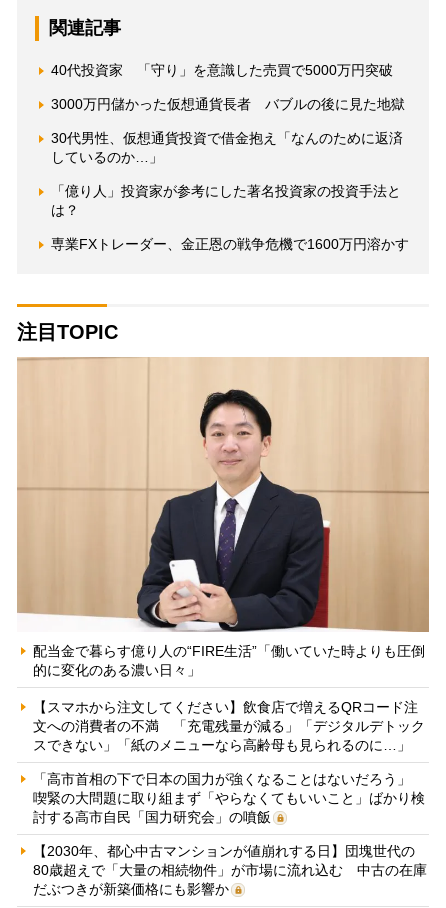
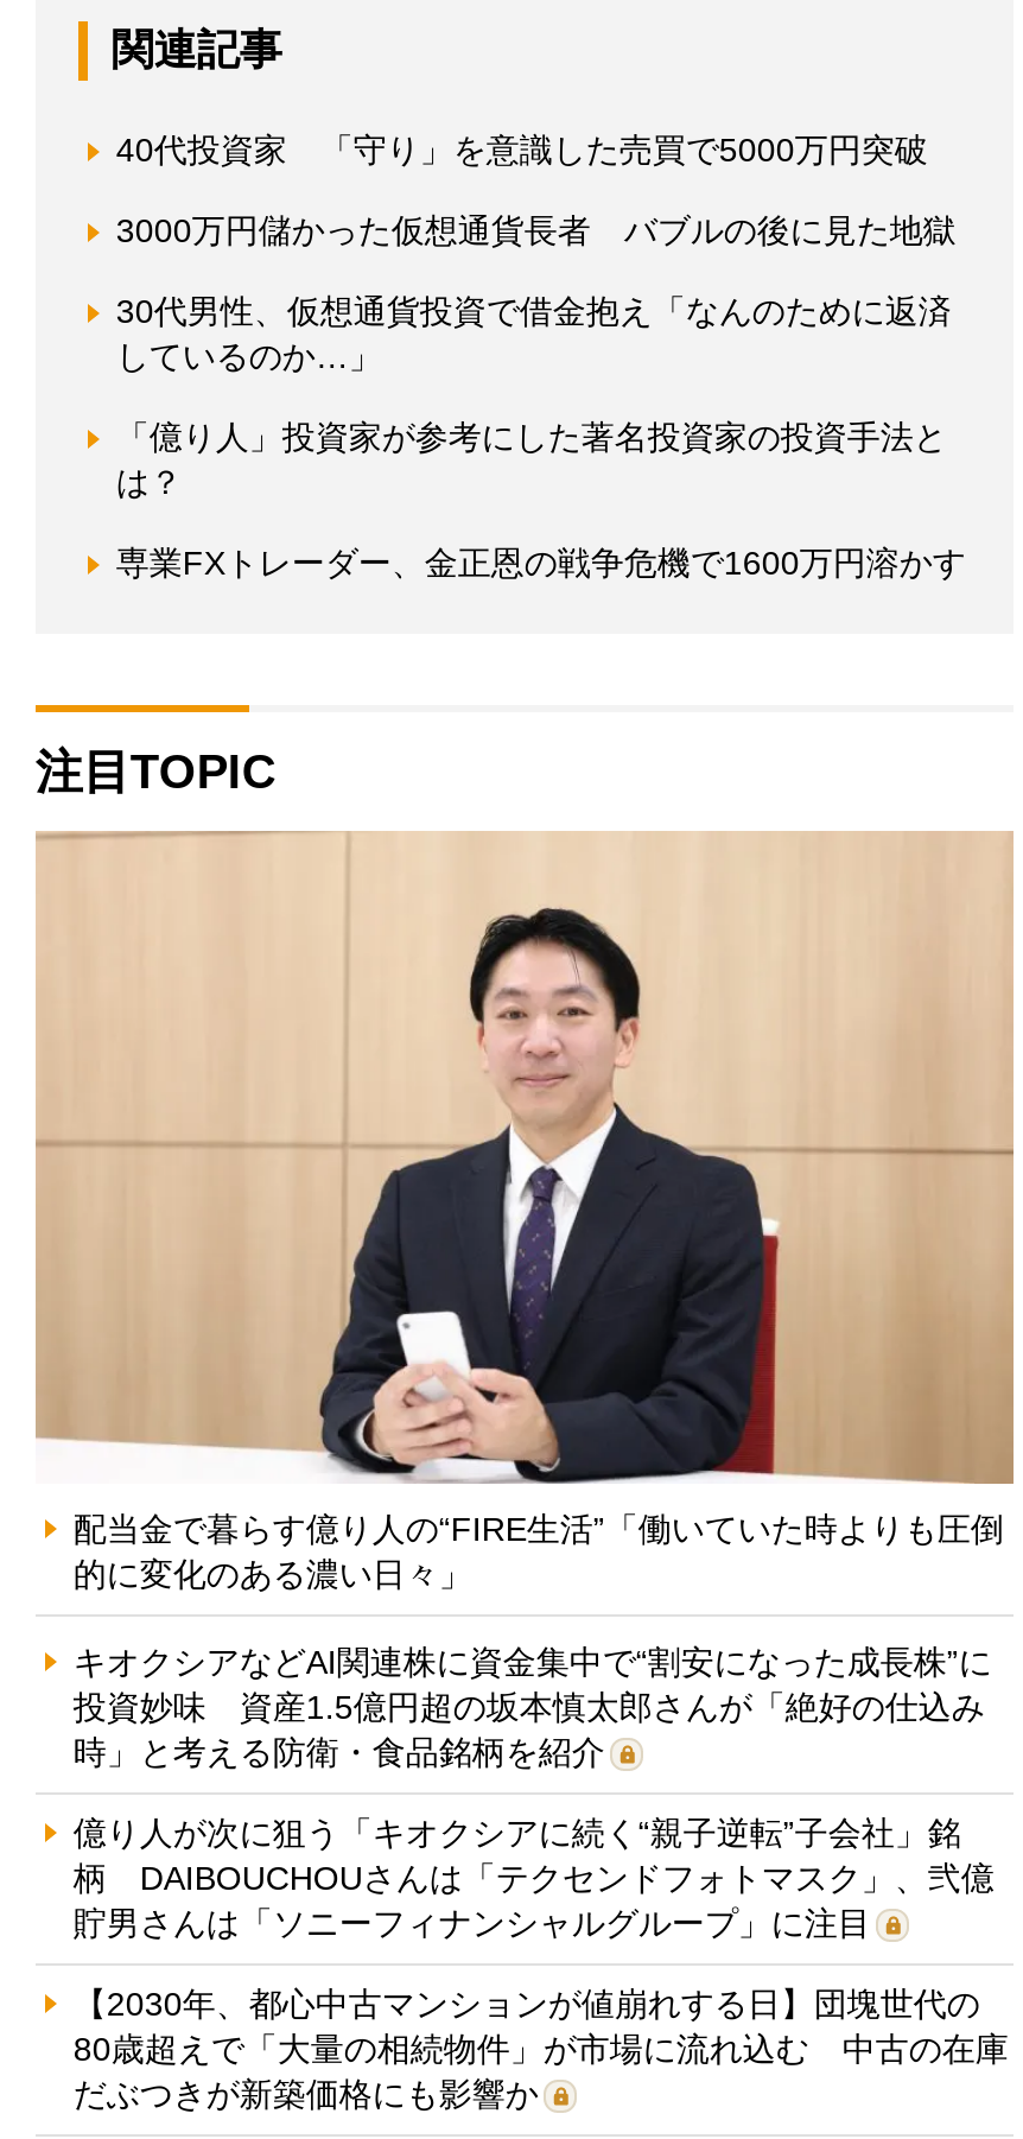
- 【スマホから注文してください】飲食店で増えるQRコード注
- 文への消費者の不満 「充電残量が減る」「デジタルデトック
- スできない」「紙のメニューなら高齢母も見られるのに…」
+ キオクシアなどAI関連株に資金集中で“割安になった成長株”に
+ 投資妙味 資産1.5億円超の坂本慎太郎さんが「絶好の仕込み
+ 時」と考える防衛・食品銘柄を紹介

- 「高市首相の下で日本の国力が強くなることはないだろう」
- 喫緊の大問題に取り組まず「やらなくてもいいこと」ばかり検
- 討する高市自民「国力研究会」の噴飯
+ 億り人が次に狙う「キオクシアに続く“親子逆転”子会社」銘
+ 柄 DAIBOUCHOUさんは「テクセンドフォトマスク」、弐億
+ 貯男さんは「ソニーフィナンシャルグループ」に注目
